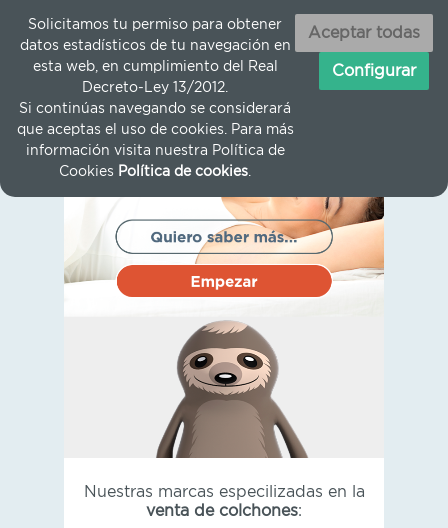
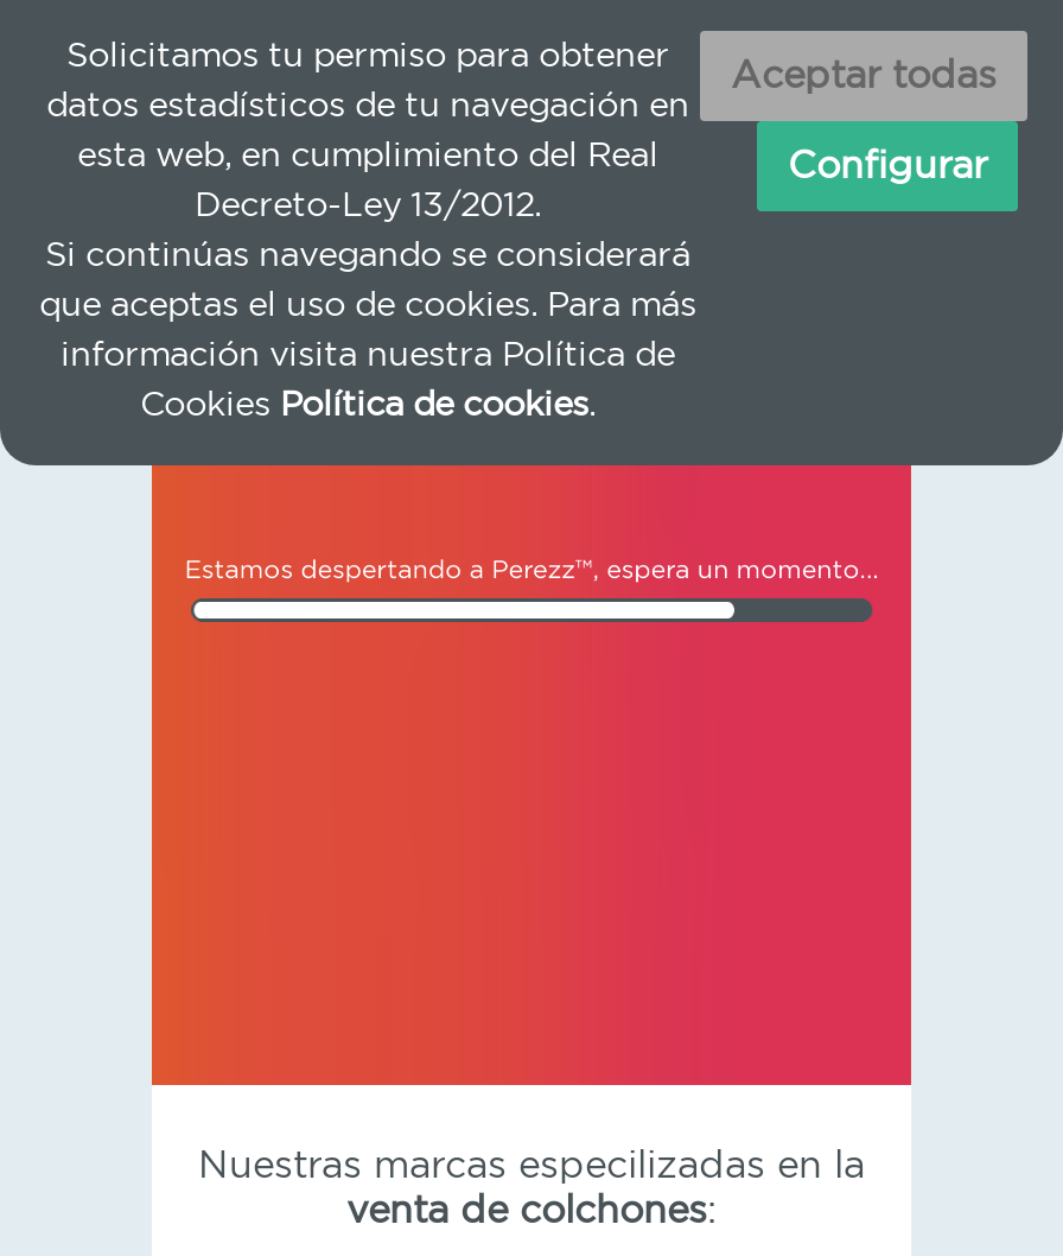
- [image]
+ [image]
